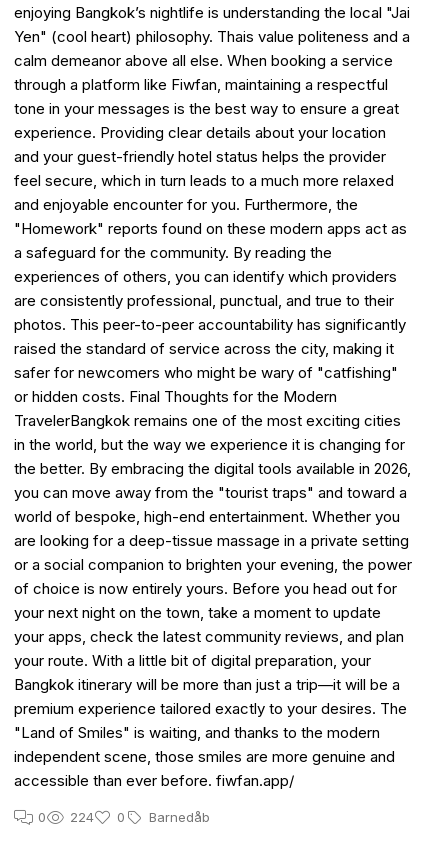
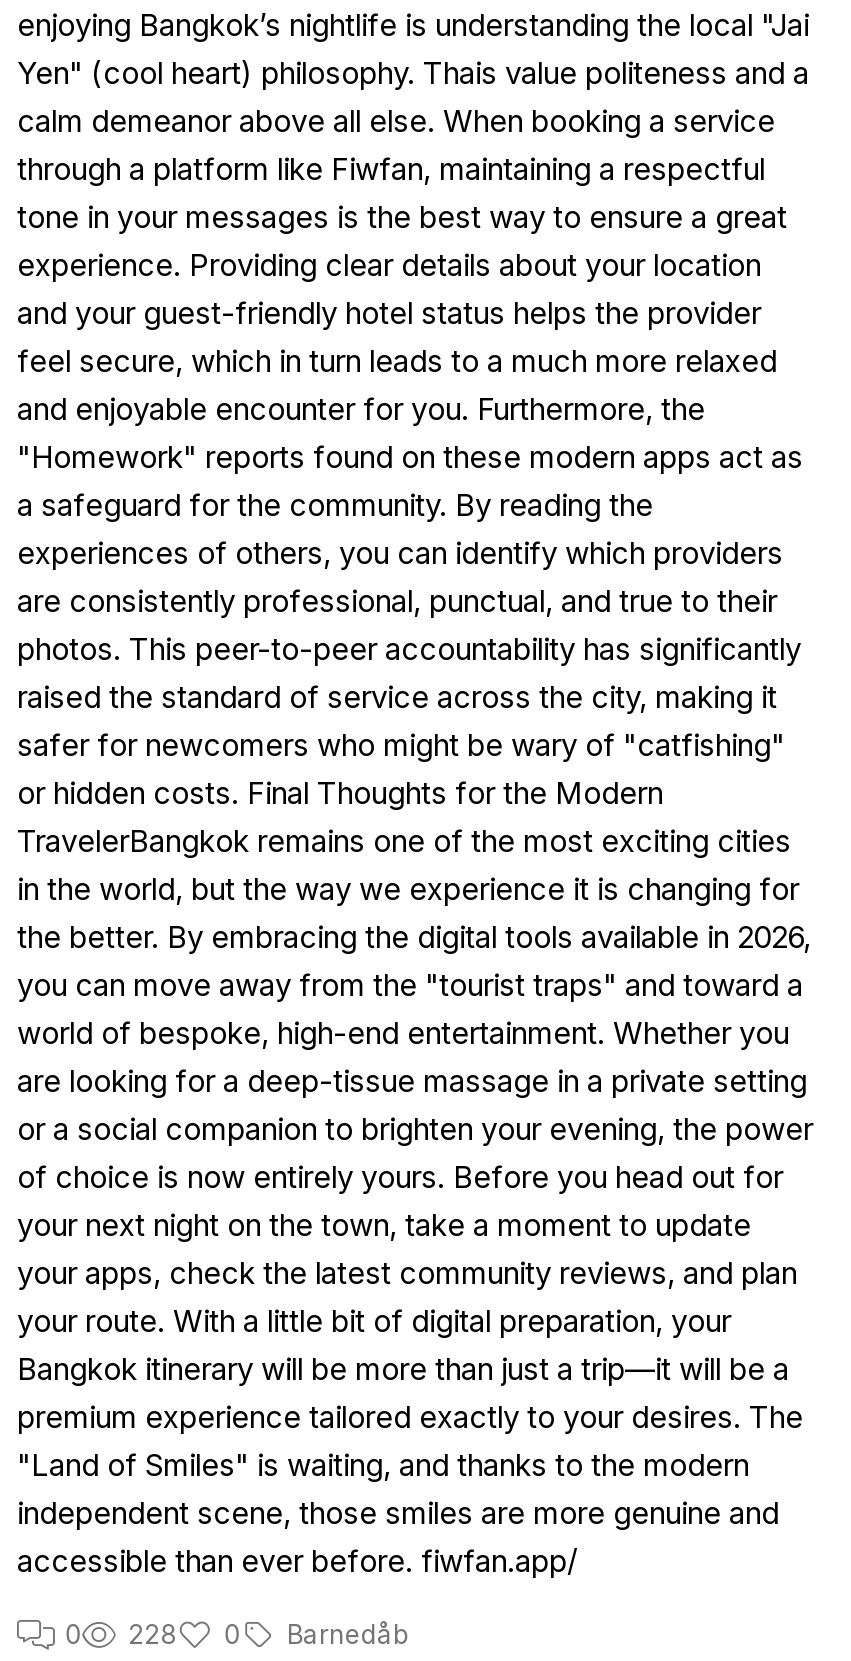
- 0 224 0 Barnedåb
+ 0 228 0 Barnedåb
